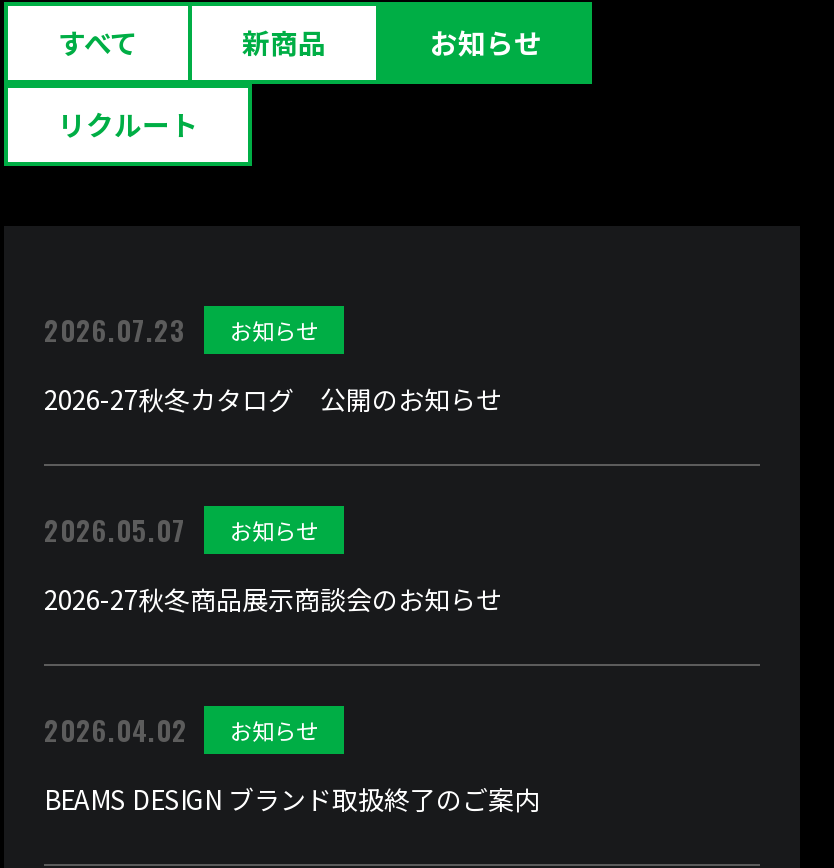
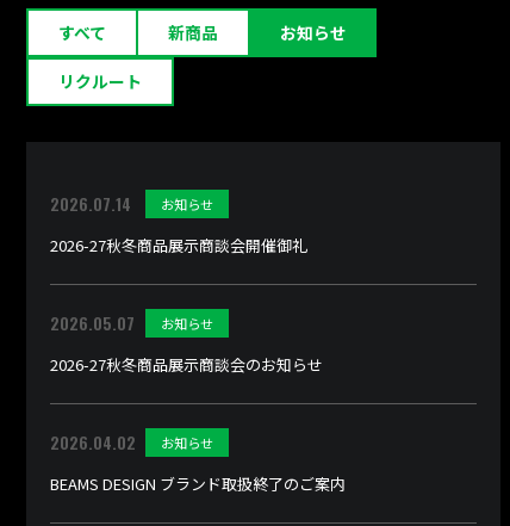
- 2026.07.23 お知らせ
+ 2026.07.14 お知らせ

- 2026-27秋冬カタログ 公開のお知らせ
+ 2026-27秋冬商品展示商談会開催御礼
